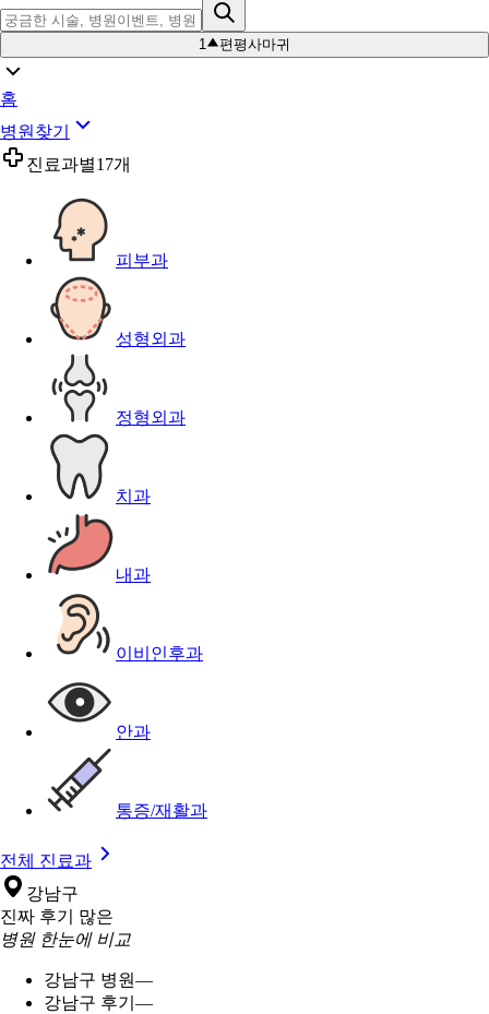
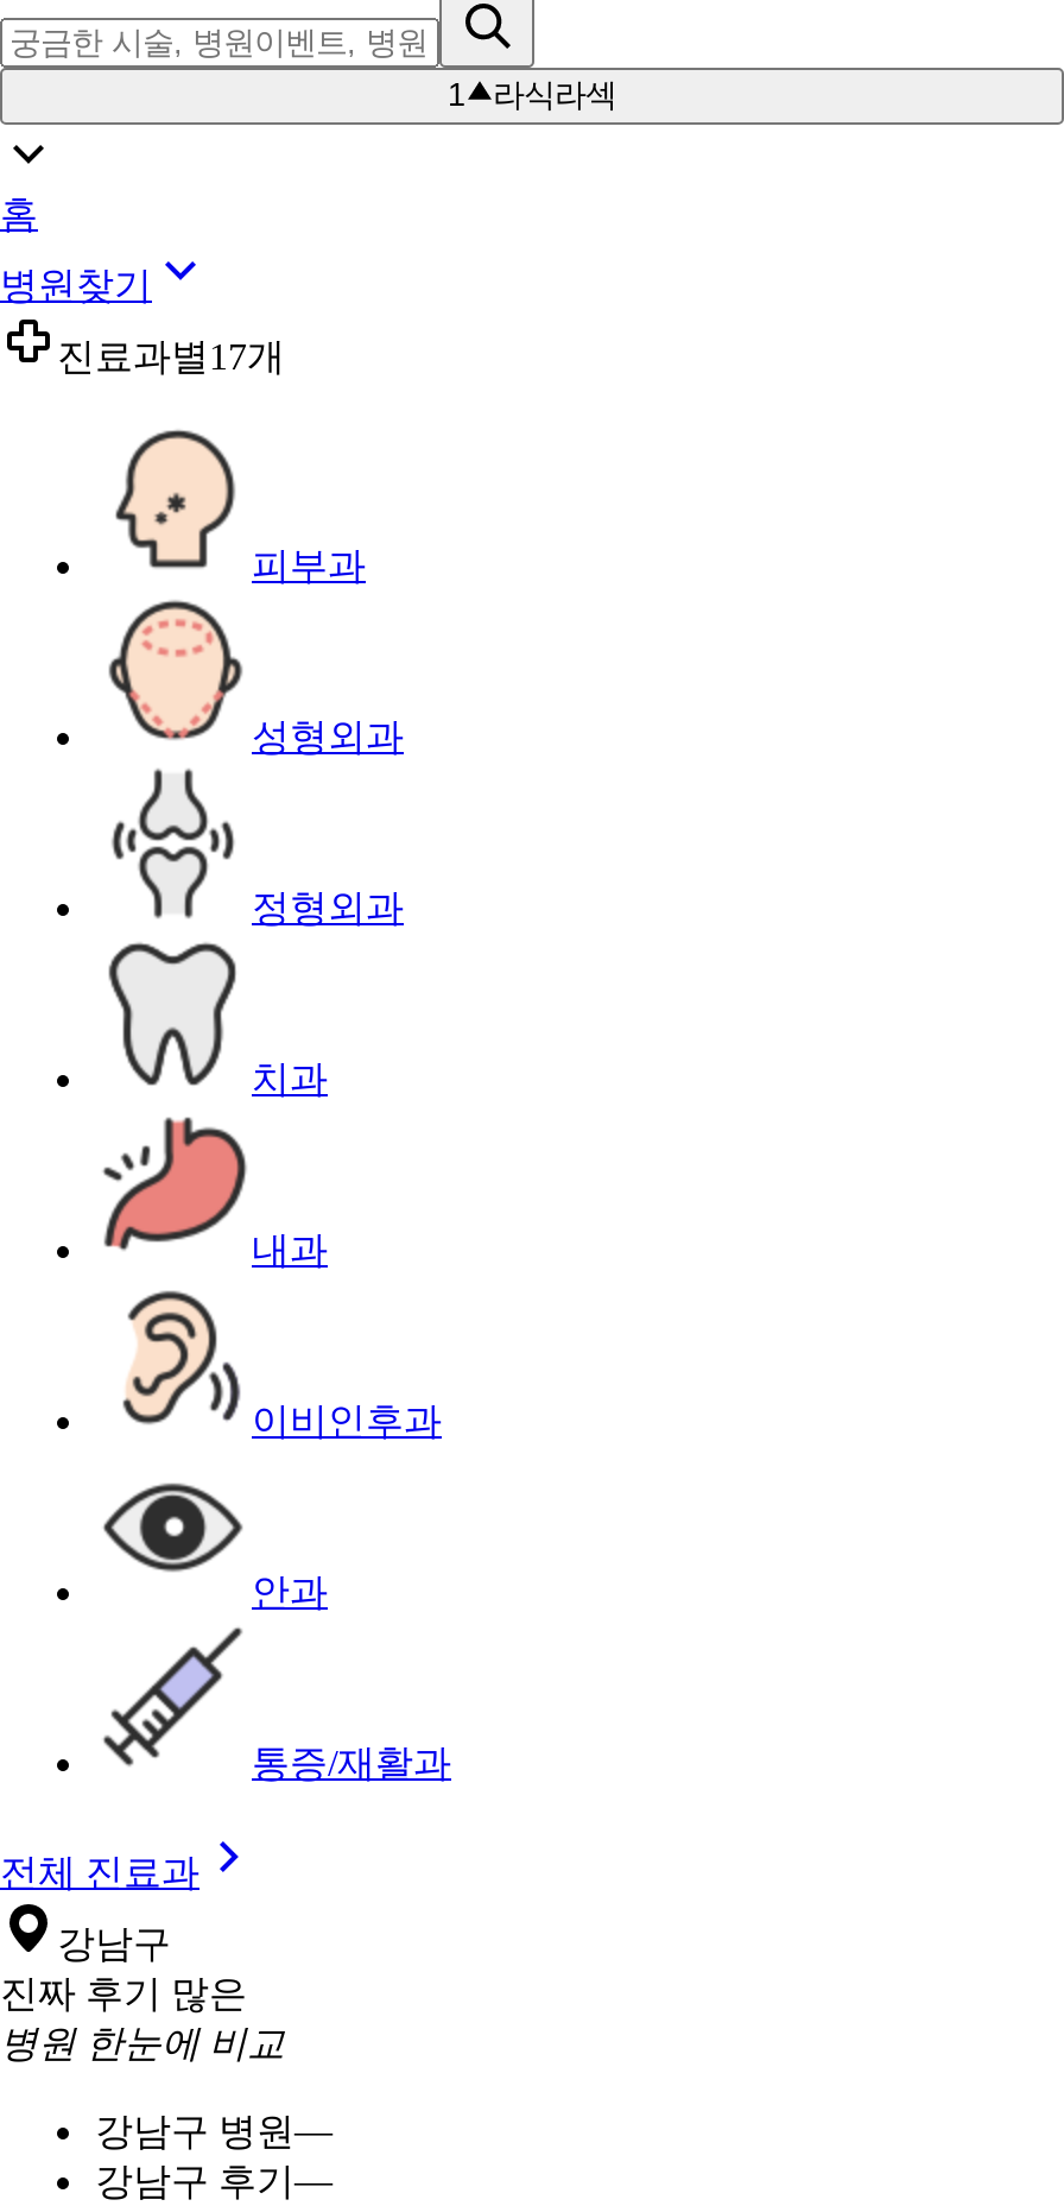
- 편평사마귀
+ 라식라섹
